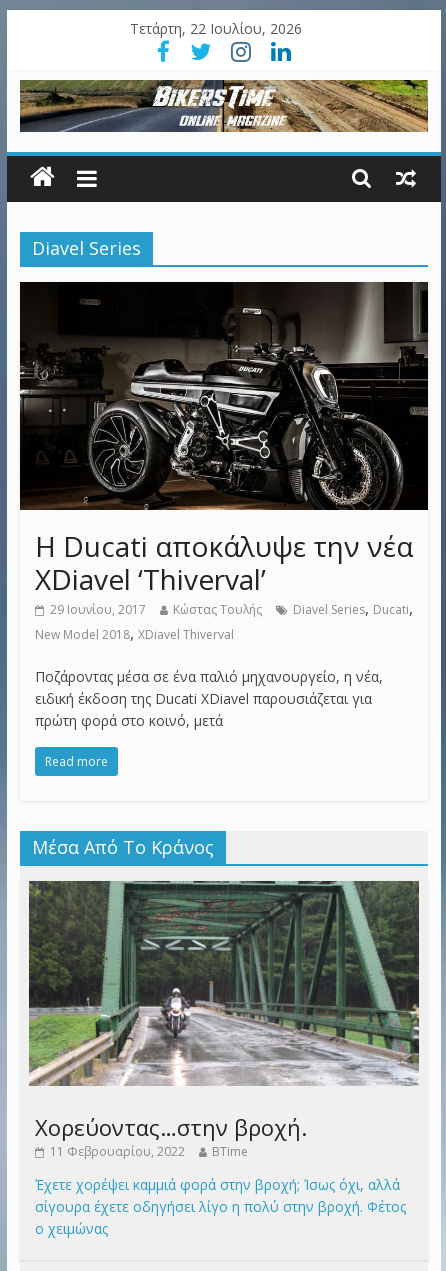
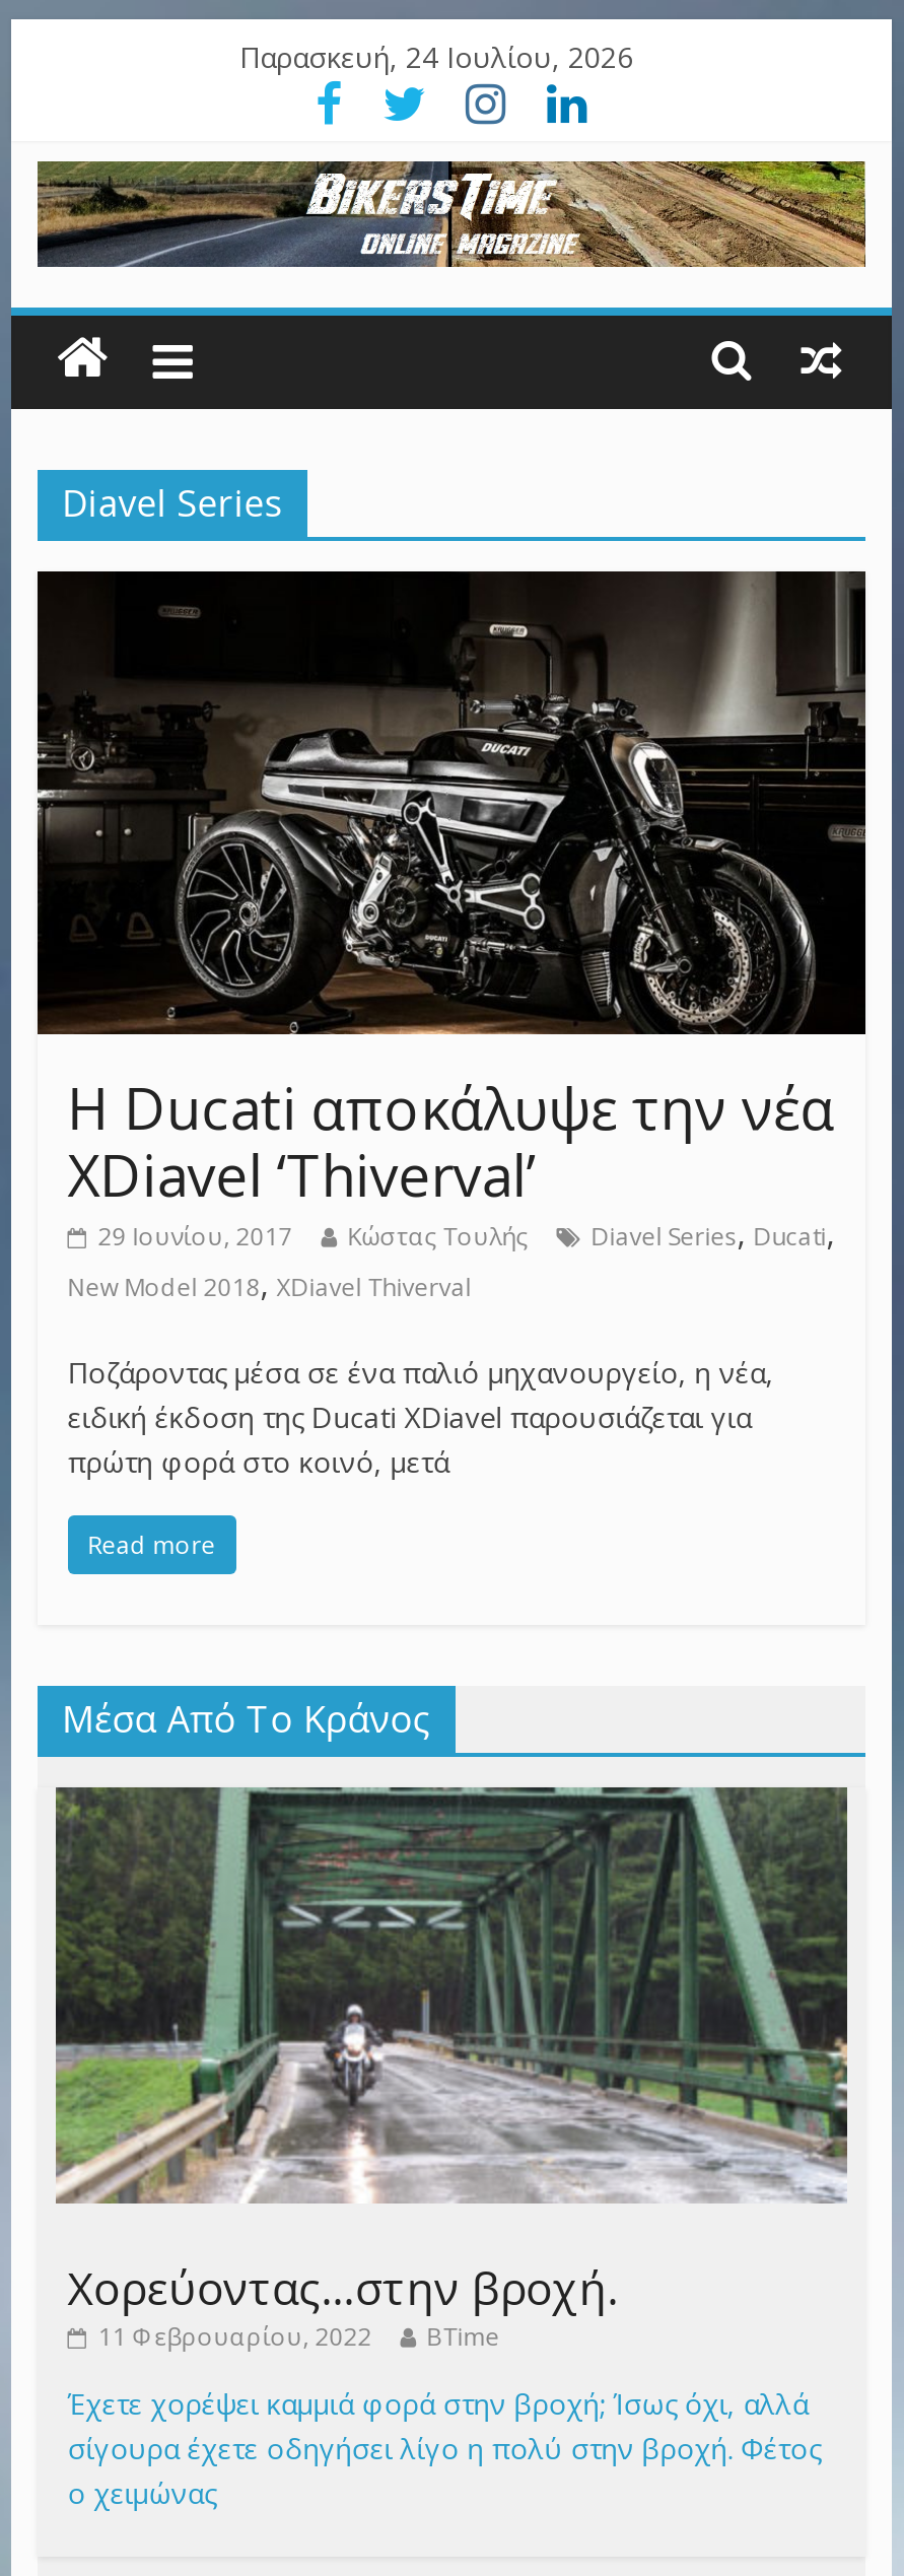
- Τετάρτη, 22 Ιουλίου, 2026
+ Παρασκευή, 24 Ιουλίου, 2026
